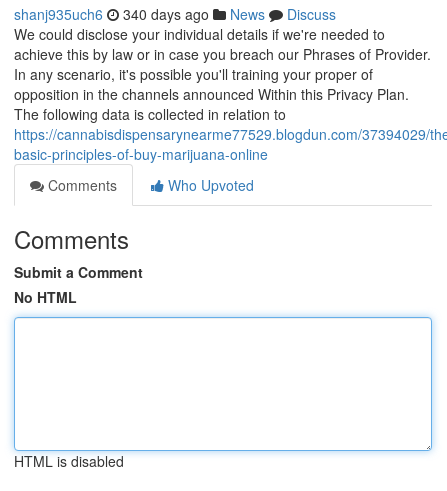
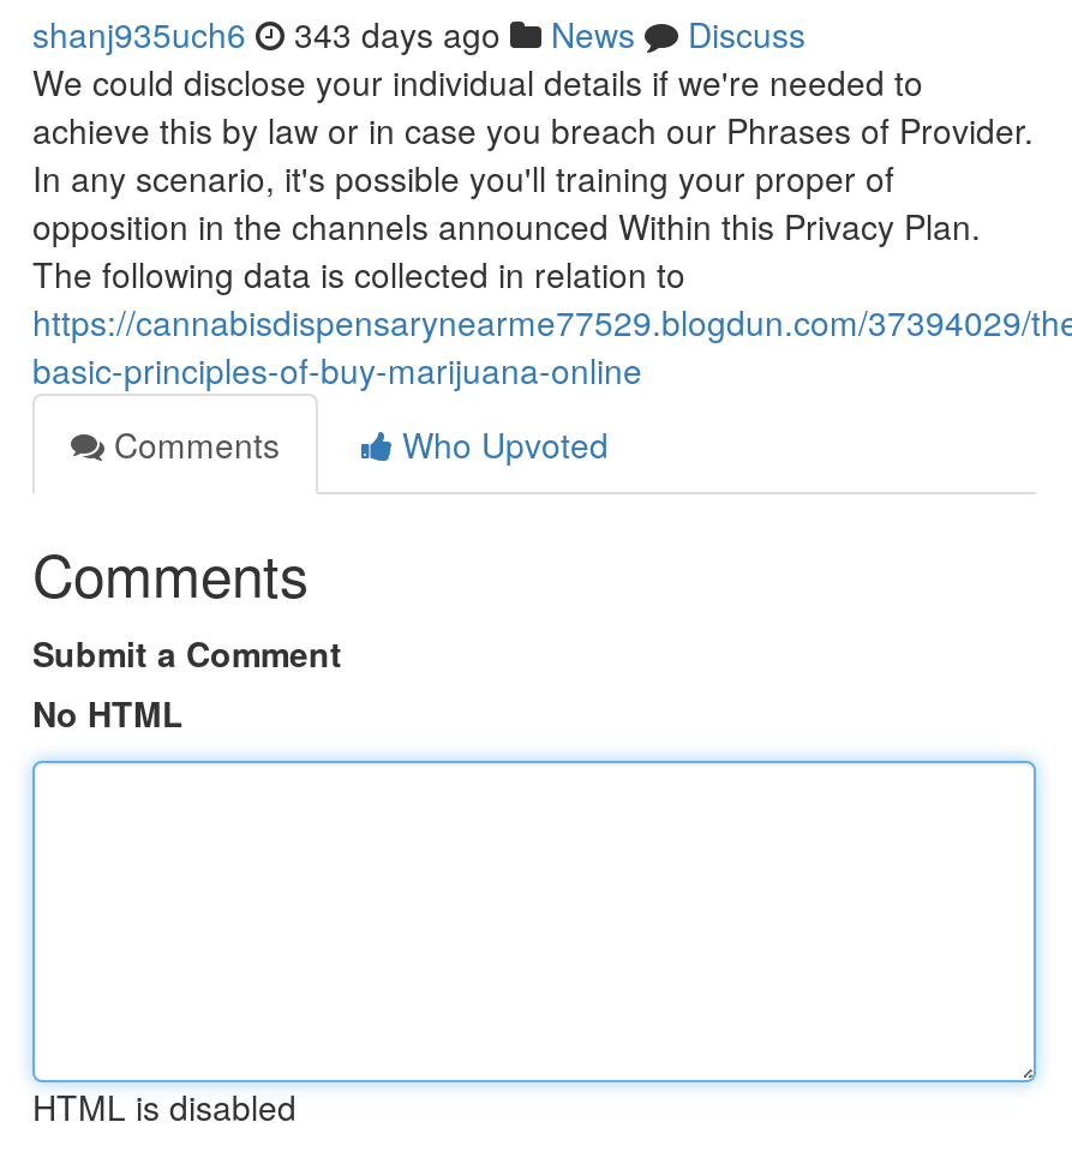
- shanj935uch6 340 days ago News Discuss
+ shanj935uch6 343 days ago News Discuss
